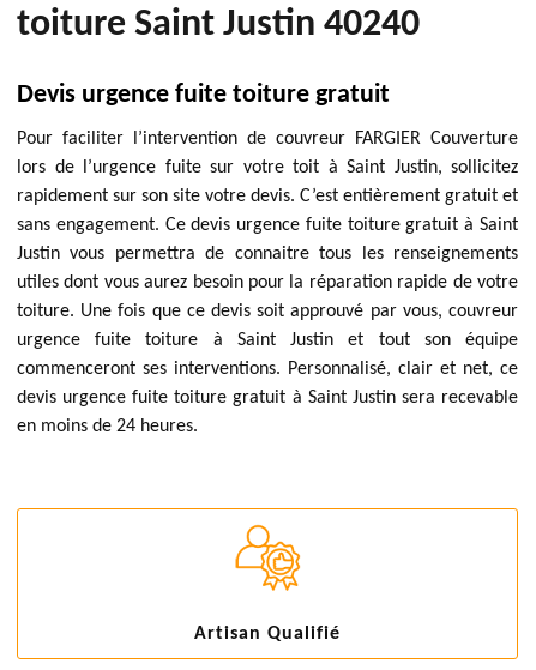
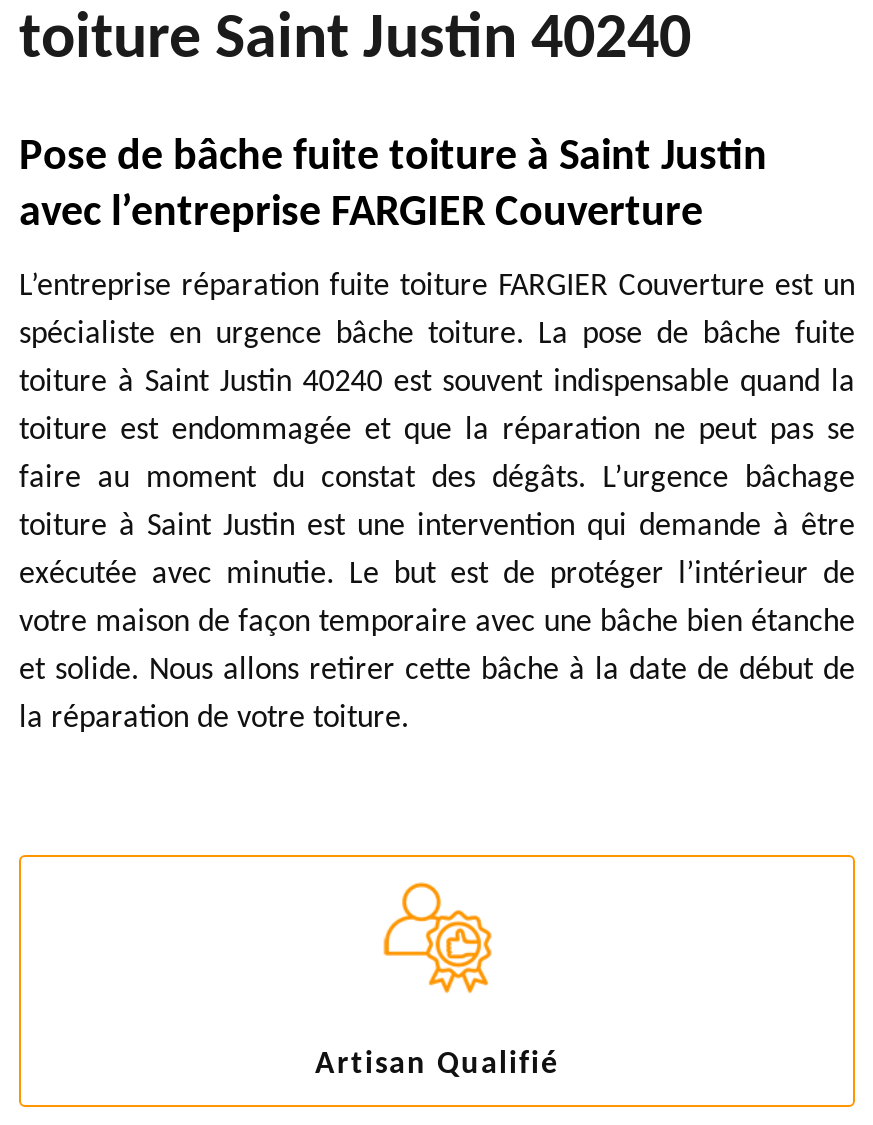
- Devis urgence fuite toiture gratuit
- Pour faciliter l’intervention de couvreur FARGIER Couverture
- lors de l’urgence fuite sur votre toit à Saint Justin, sollicitez
- rapidement sur son site votre devis. C’est entièrement gratuit et
- sans engagement. Ce devis urgence fuite toiture gratuit à Saint
- Justin vous permettra de connaitre tous les renseignements
- utiles dont vous aurez besoin pour la réparation rapide de votre
- toiture. Une fois que ce devis soit approuvé par vous, couvreur
- urgence fuite toiture à Saint Justin et tout son équipe
- commenceront ses interventions. Personnalisé, clair et net, ce
- devis urgence fuite toiture gratuit à Saint Justin sera recevable
- en moins de 24 heures.
+ Pose de bâche fuite toiture à Saint Justin
+ avec l’entreprise FARGIER Couverture
+ L’entreprise réparation fuite toiture FARGIER Couverture est un
+ spécialiste en urgence bâche toiture. La pose de bâche fuite
+ toiture à Saint Justin 40240 est souvent indispensable quand la
+ toiture est endommagée et que la réparation ne peut pas se
+ faire au moment du constat des dégâts. L’urgence bâchage
+ toiture à Saint Justin est une intervention qui demande à être
+ exécutée avec minutie. Le but est de protéger l’intérieur de
+ votre maison de façon temporaire avec une bâche bien étanche
+ et solide. Nous allons retirer cette bâche à la date de début de
+ la réparation de votre toiture.
